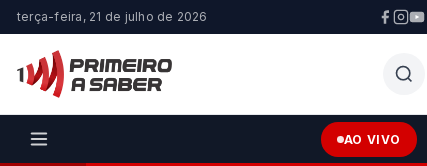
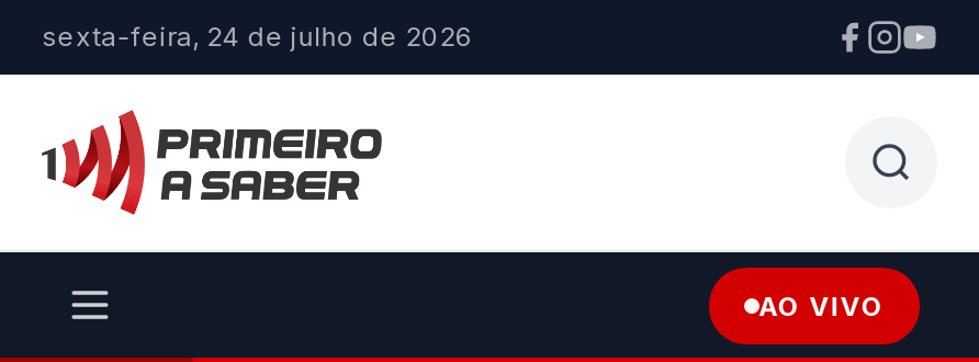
- terça-feira, 21 de julho de 2026
+ sexta-feira, 24 de julho de 2026
